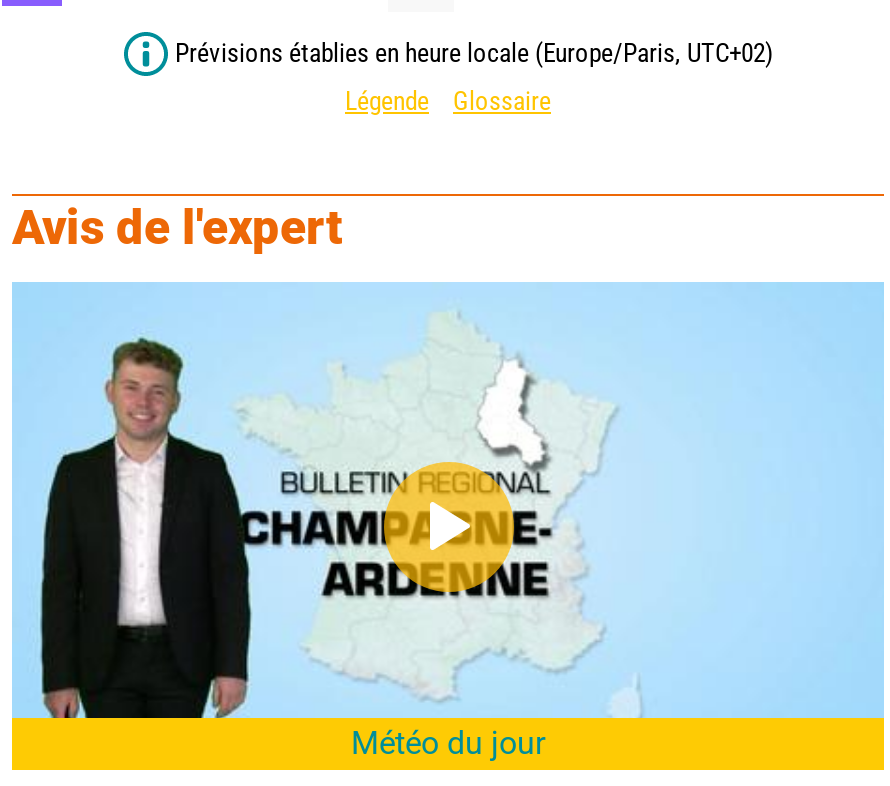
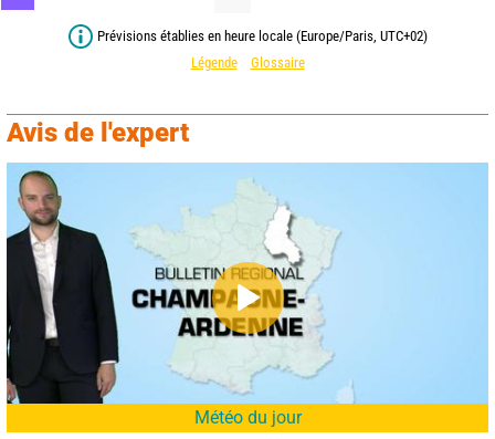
- [image]
+ [image]
